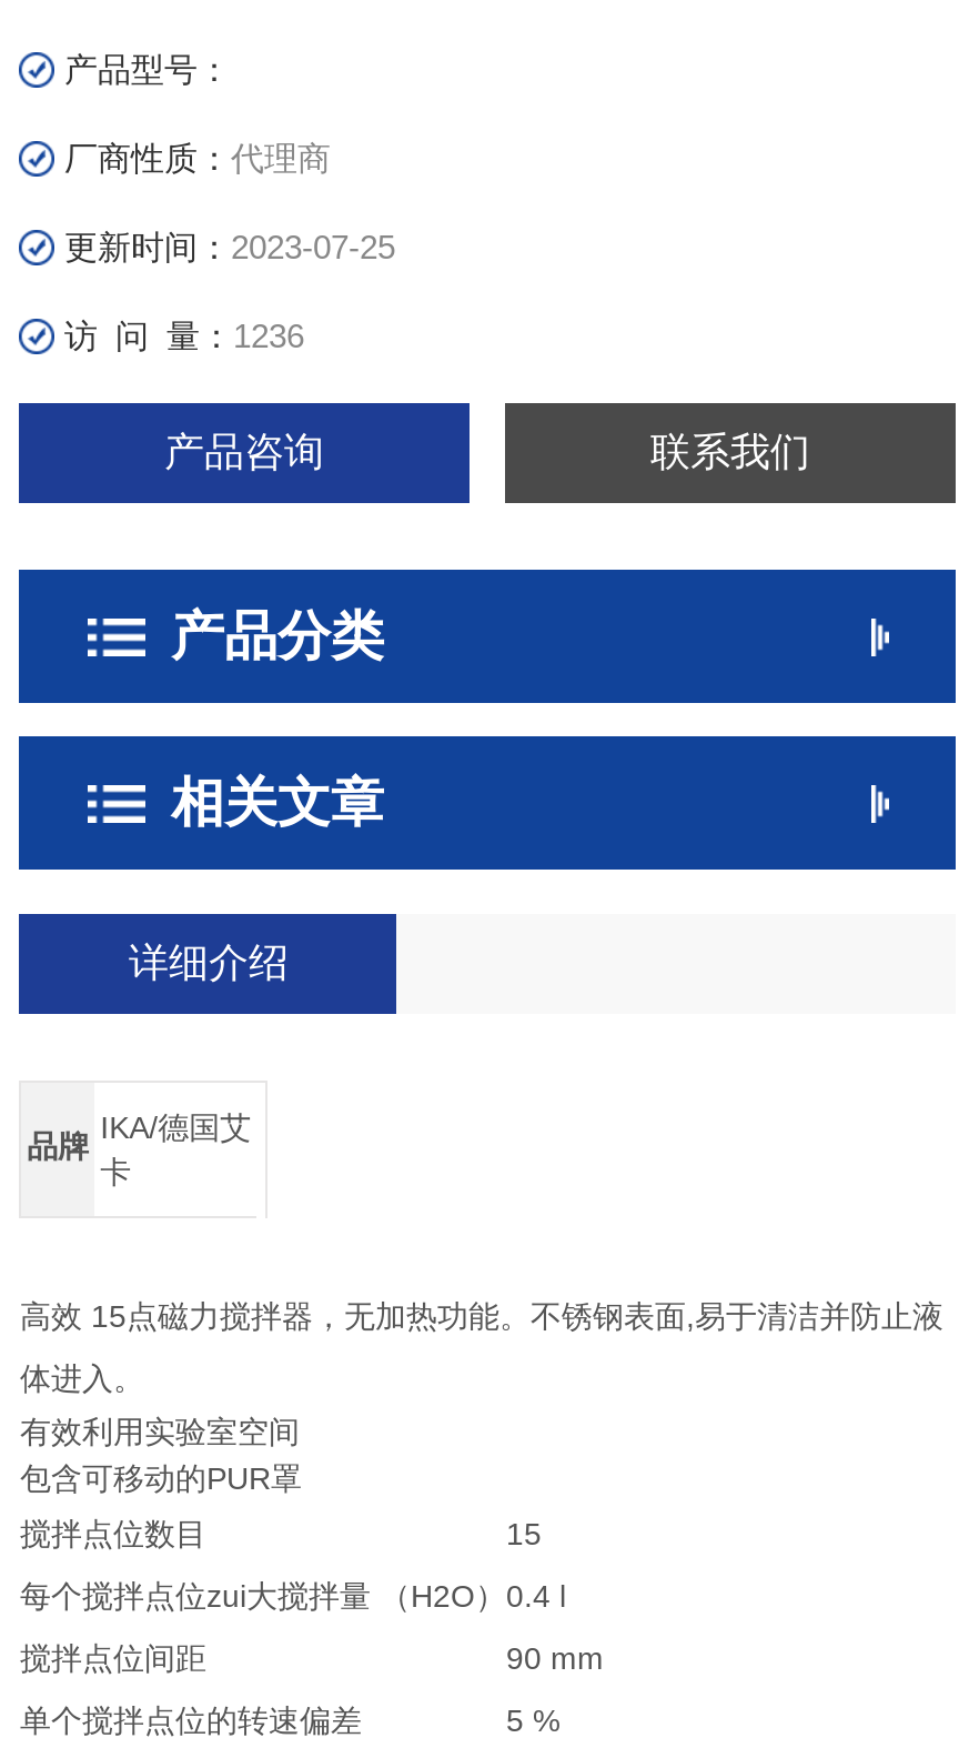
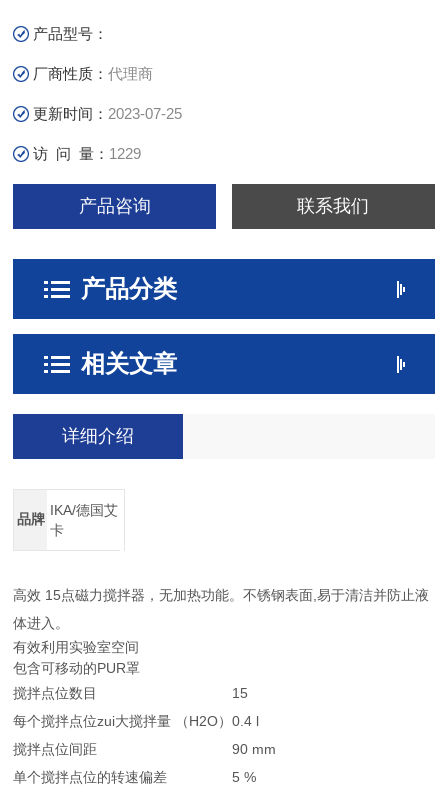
- 访 问 量：1236
+ 访 问 量：1229
